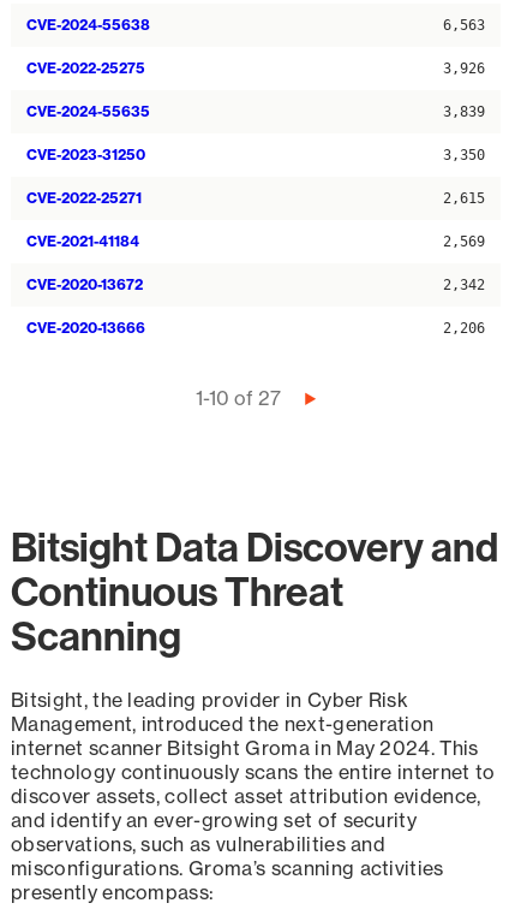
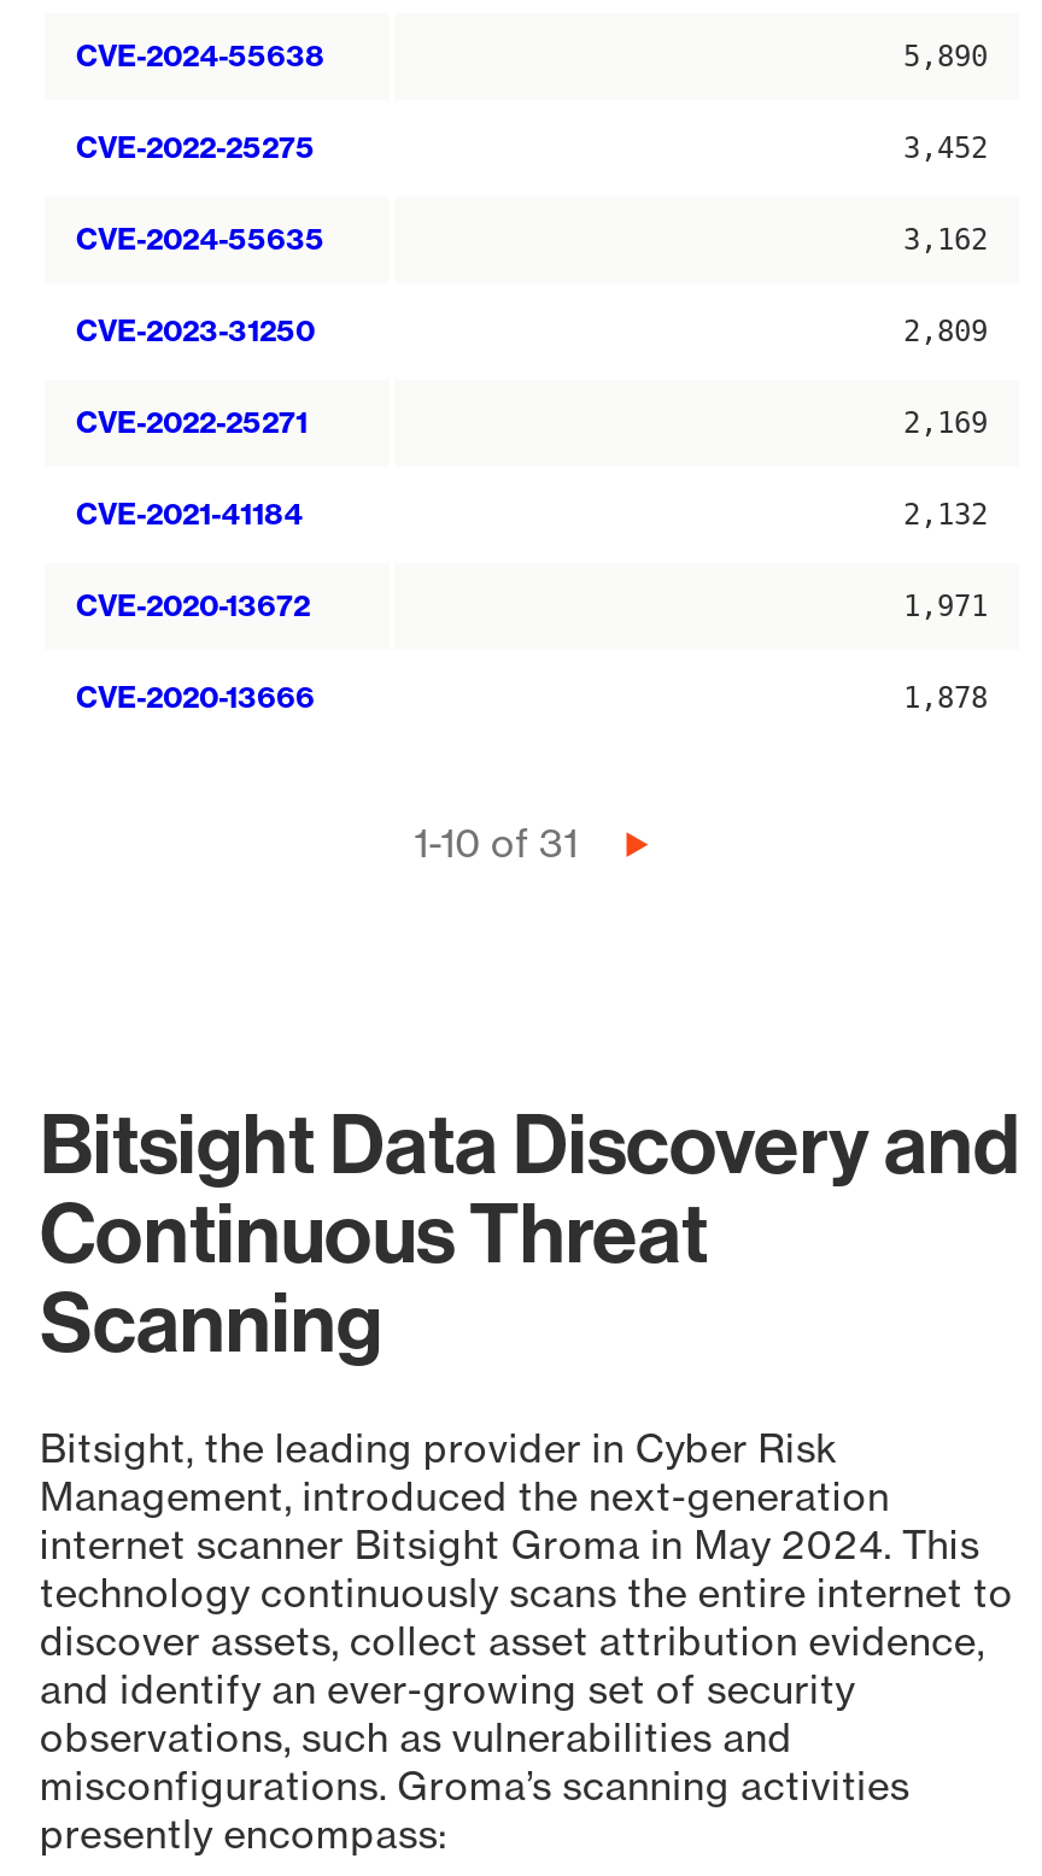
- 6,563
+ 5,890

- 3,926
+ 3,452

- 3,839
+ 3,162

- 3,350
+ 2,809

- 2,615
+ 2,169

- 2,569
+ 2,132

- 2,342
+ 1,971

- 2,206
+ 1,878

- 1-10 of 27
+ 1-10 of 31
